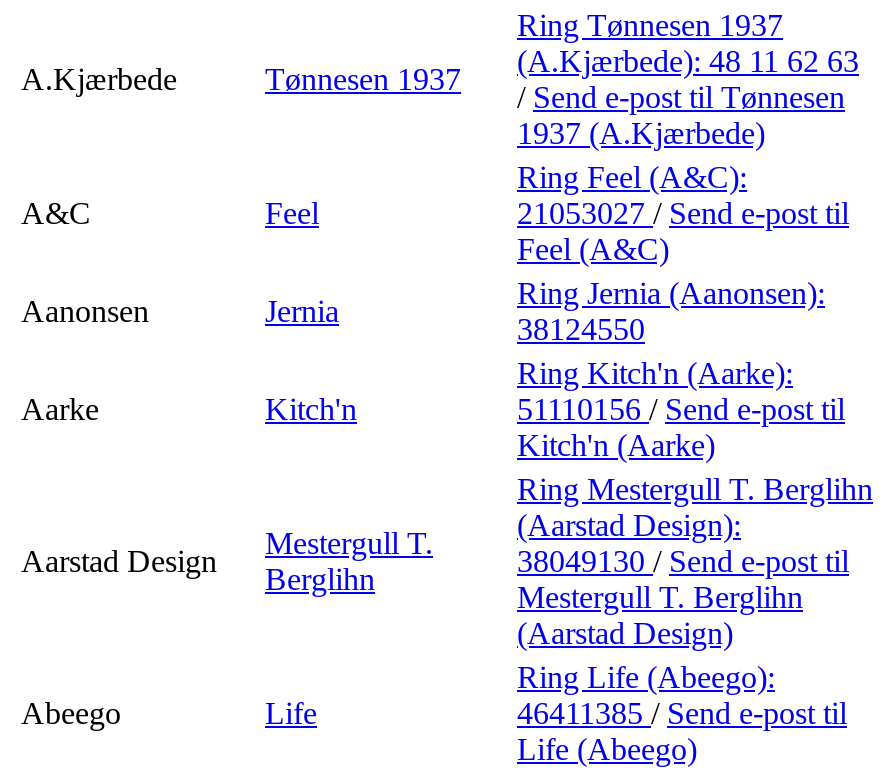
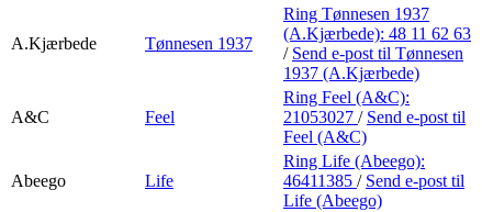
- Ring Jernia (Aanonsen):
- 38124550
- Aarke
- Kitch'n

- Aanonsen
- Jernia

- Ring Kitch'n (Aarke):
- 51110156 / Send e-post til
- Kitch'n (Aarke)
- Aarstad Design

- Ring Mestergull T. Berglihn
- (Aarstad Design):
- 38049130 / Send e-post til
- Mestergull T. Berglihn
- (Aarstad Design)

- Mestergull T.
- Berglihn
